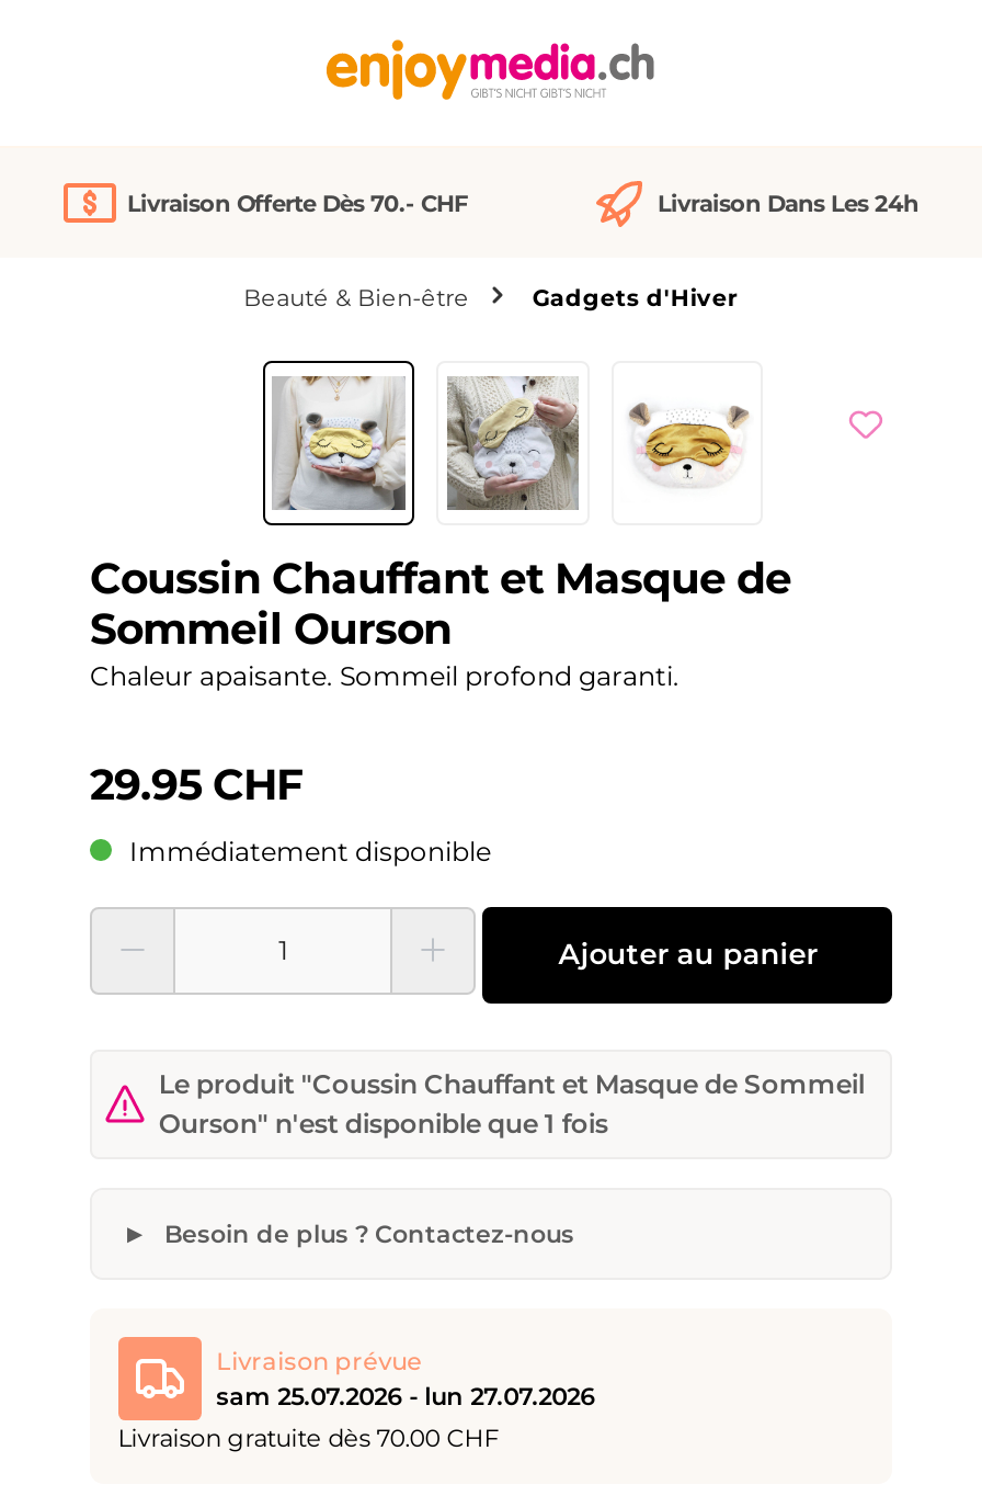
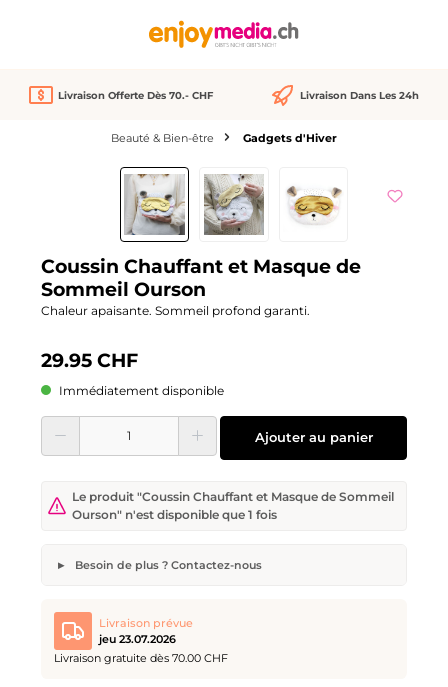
- sam 25.07.2026 - lun 27.07.2026
+ jeu 23.07.2026
